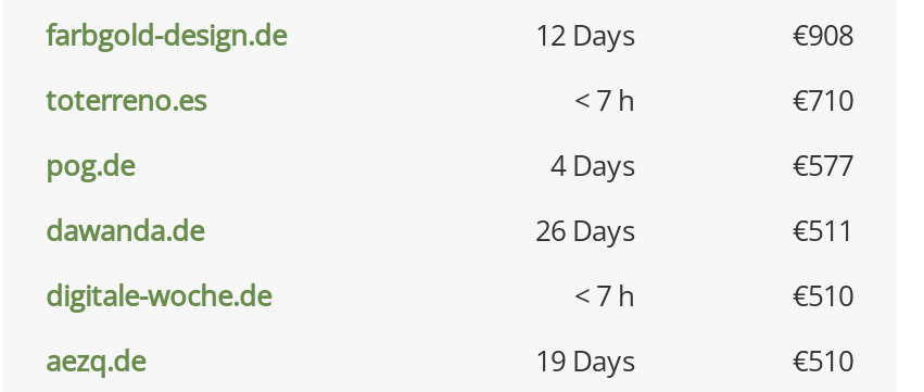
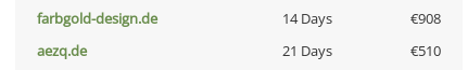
- 12 Days
+ 14 Days

- toterreno.es
- < 7 h
- €710
- pog.de
- 4 Days
- €577
- dawanda.de
- 26 Days
- €511
- digitale-woche.de
- < 7 h
- €510

- 19 Days
+ 21 Days
